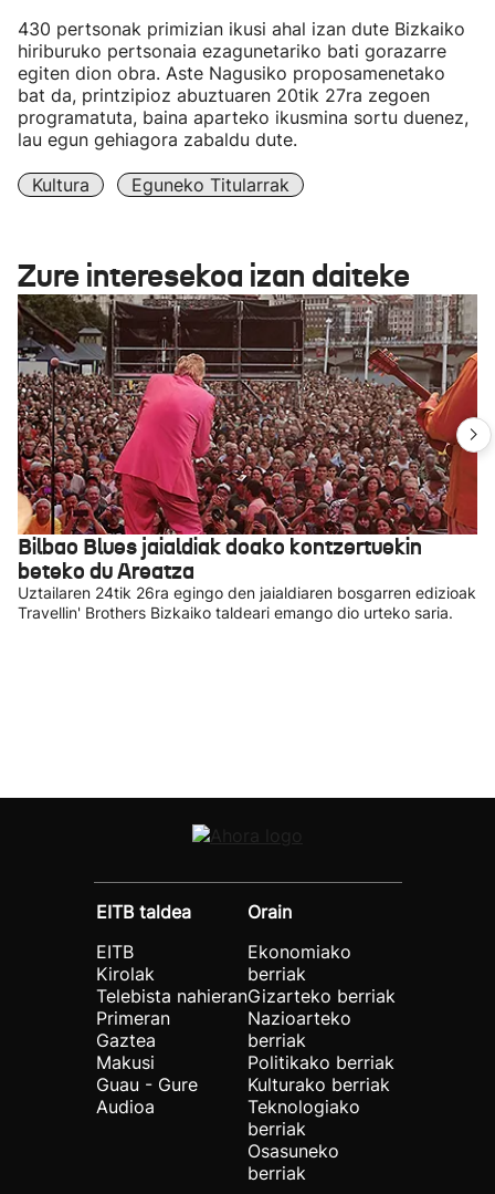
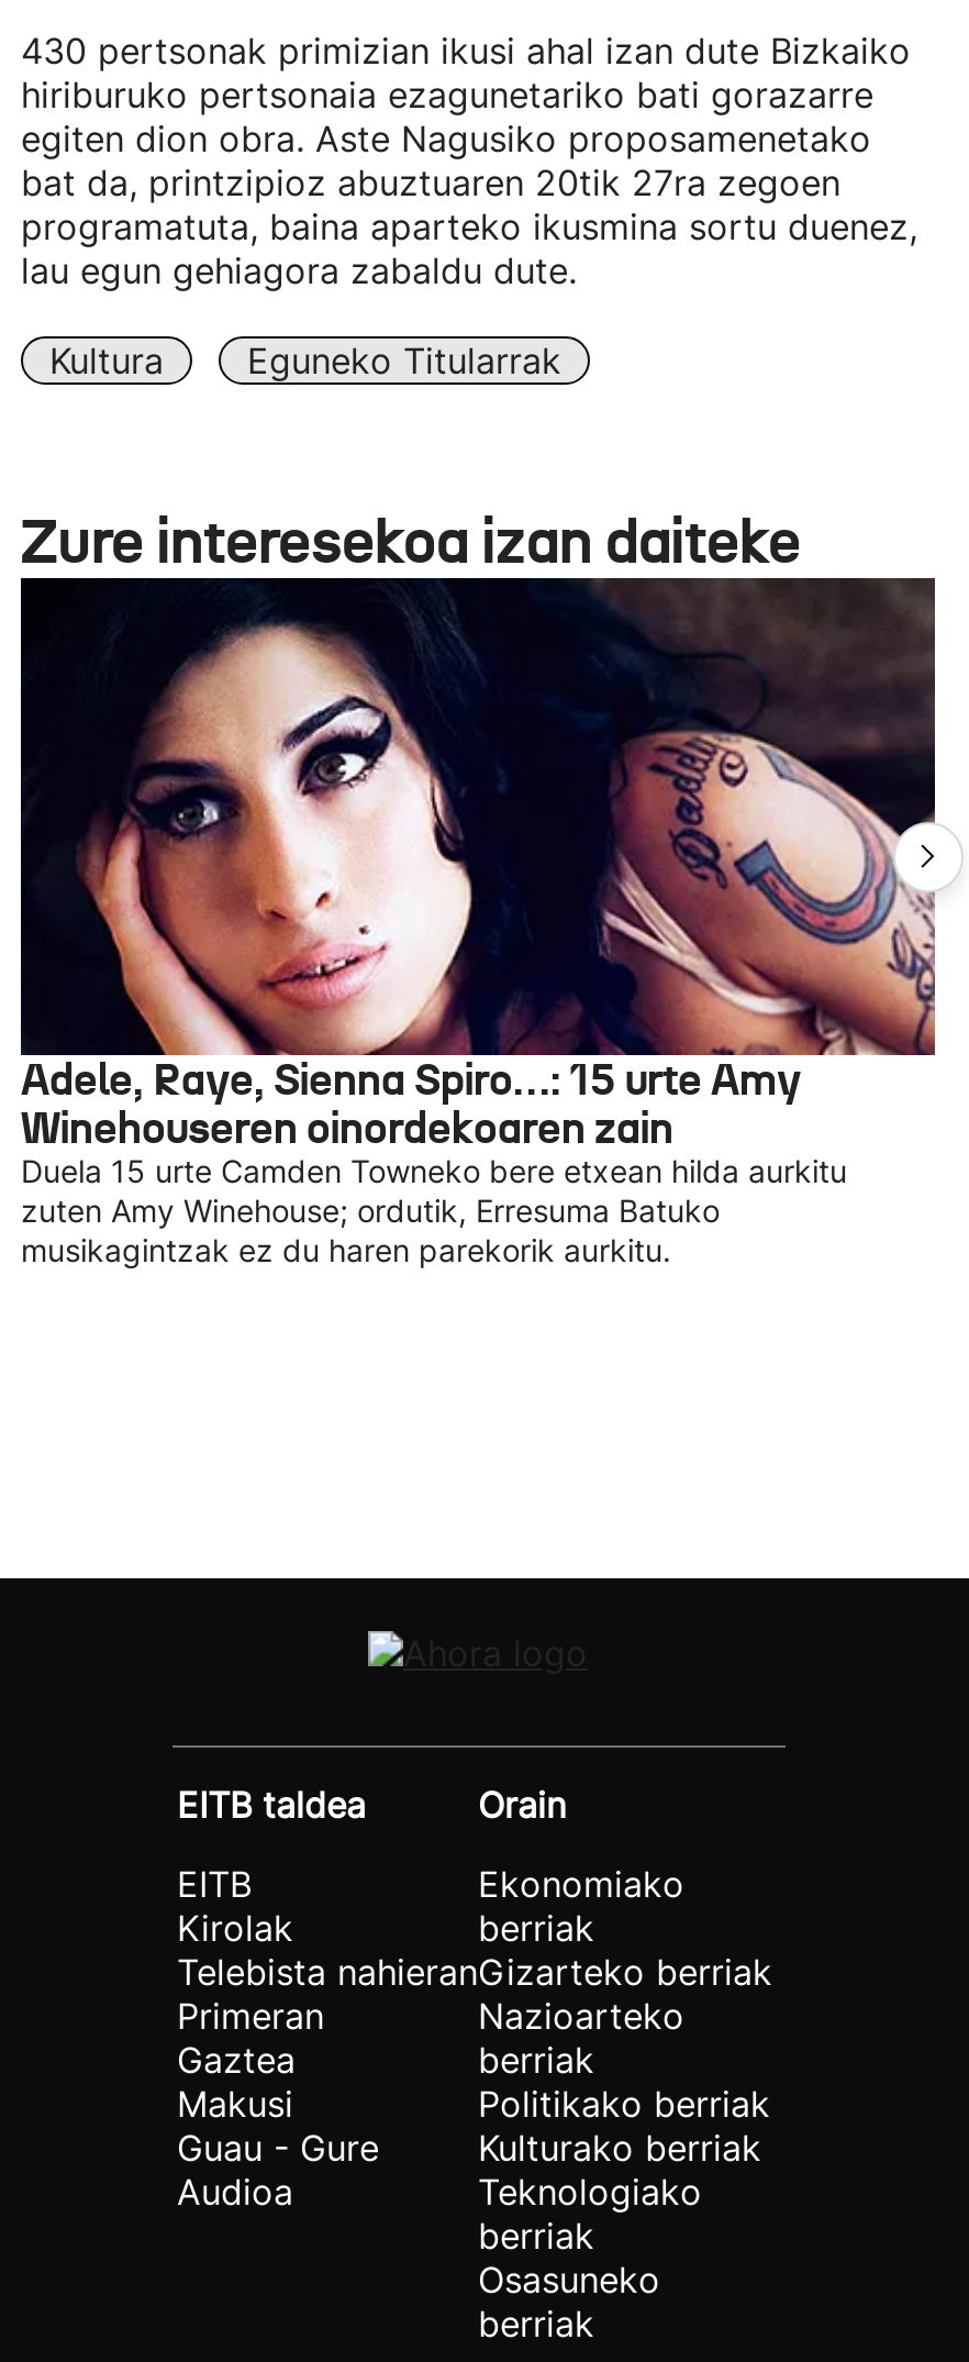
- [image]
- Bilbao Blues jaialdiak doako kontzertuekin
- beteko du Areatza
- Uztailaren 24tik 26ra egingo den jaialdiaren bosgarren edizioak
- Travellin' Brothers Bizkaiko taldeari emango dio urteko saria.
+ [image]
+ Adele, Raye, Sienna Spiro…: 15 urte Amy
+ Winehouseren oinordekoaren zain
+ Duela 15 urte Camden Towneko bere etxean hilda aurkitu
+ zuten Amy Winehouse; ordutik, Erresuma Batuko
+ musikagintzak ez du haren parekorik aurkitu.
